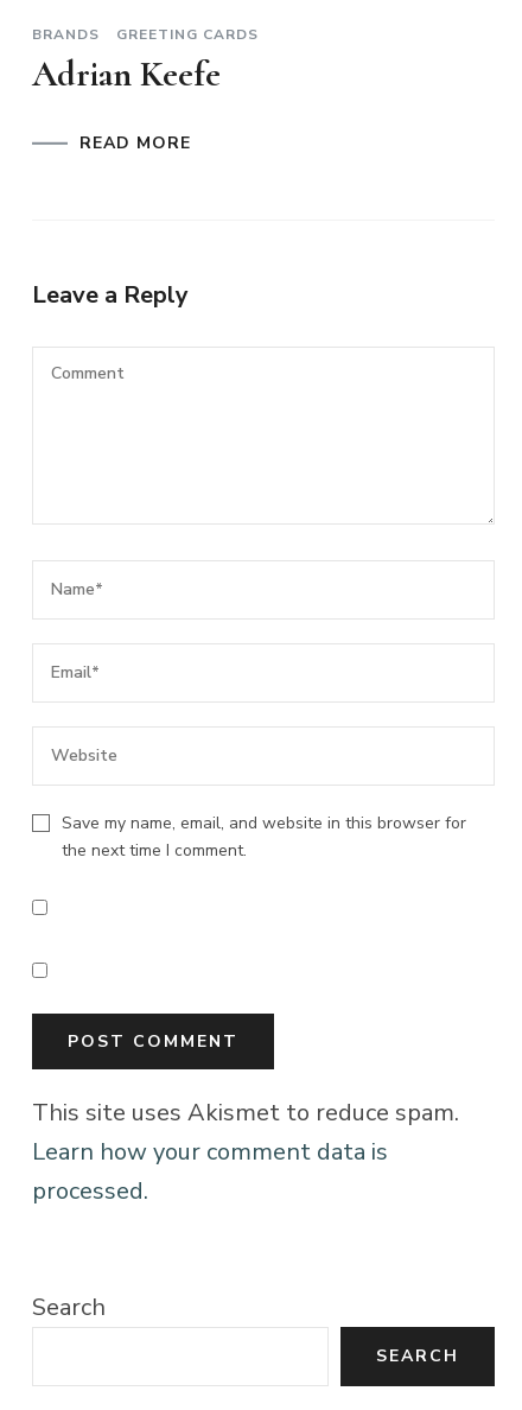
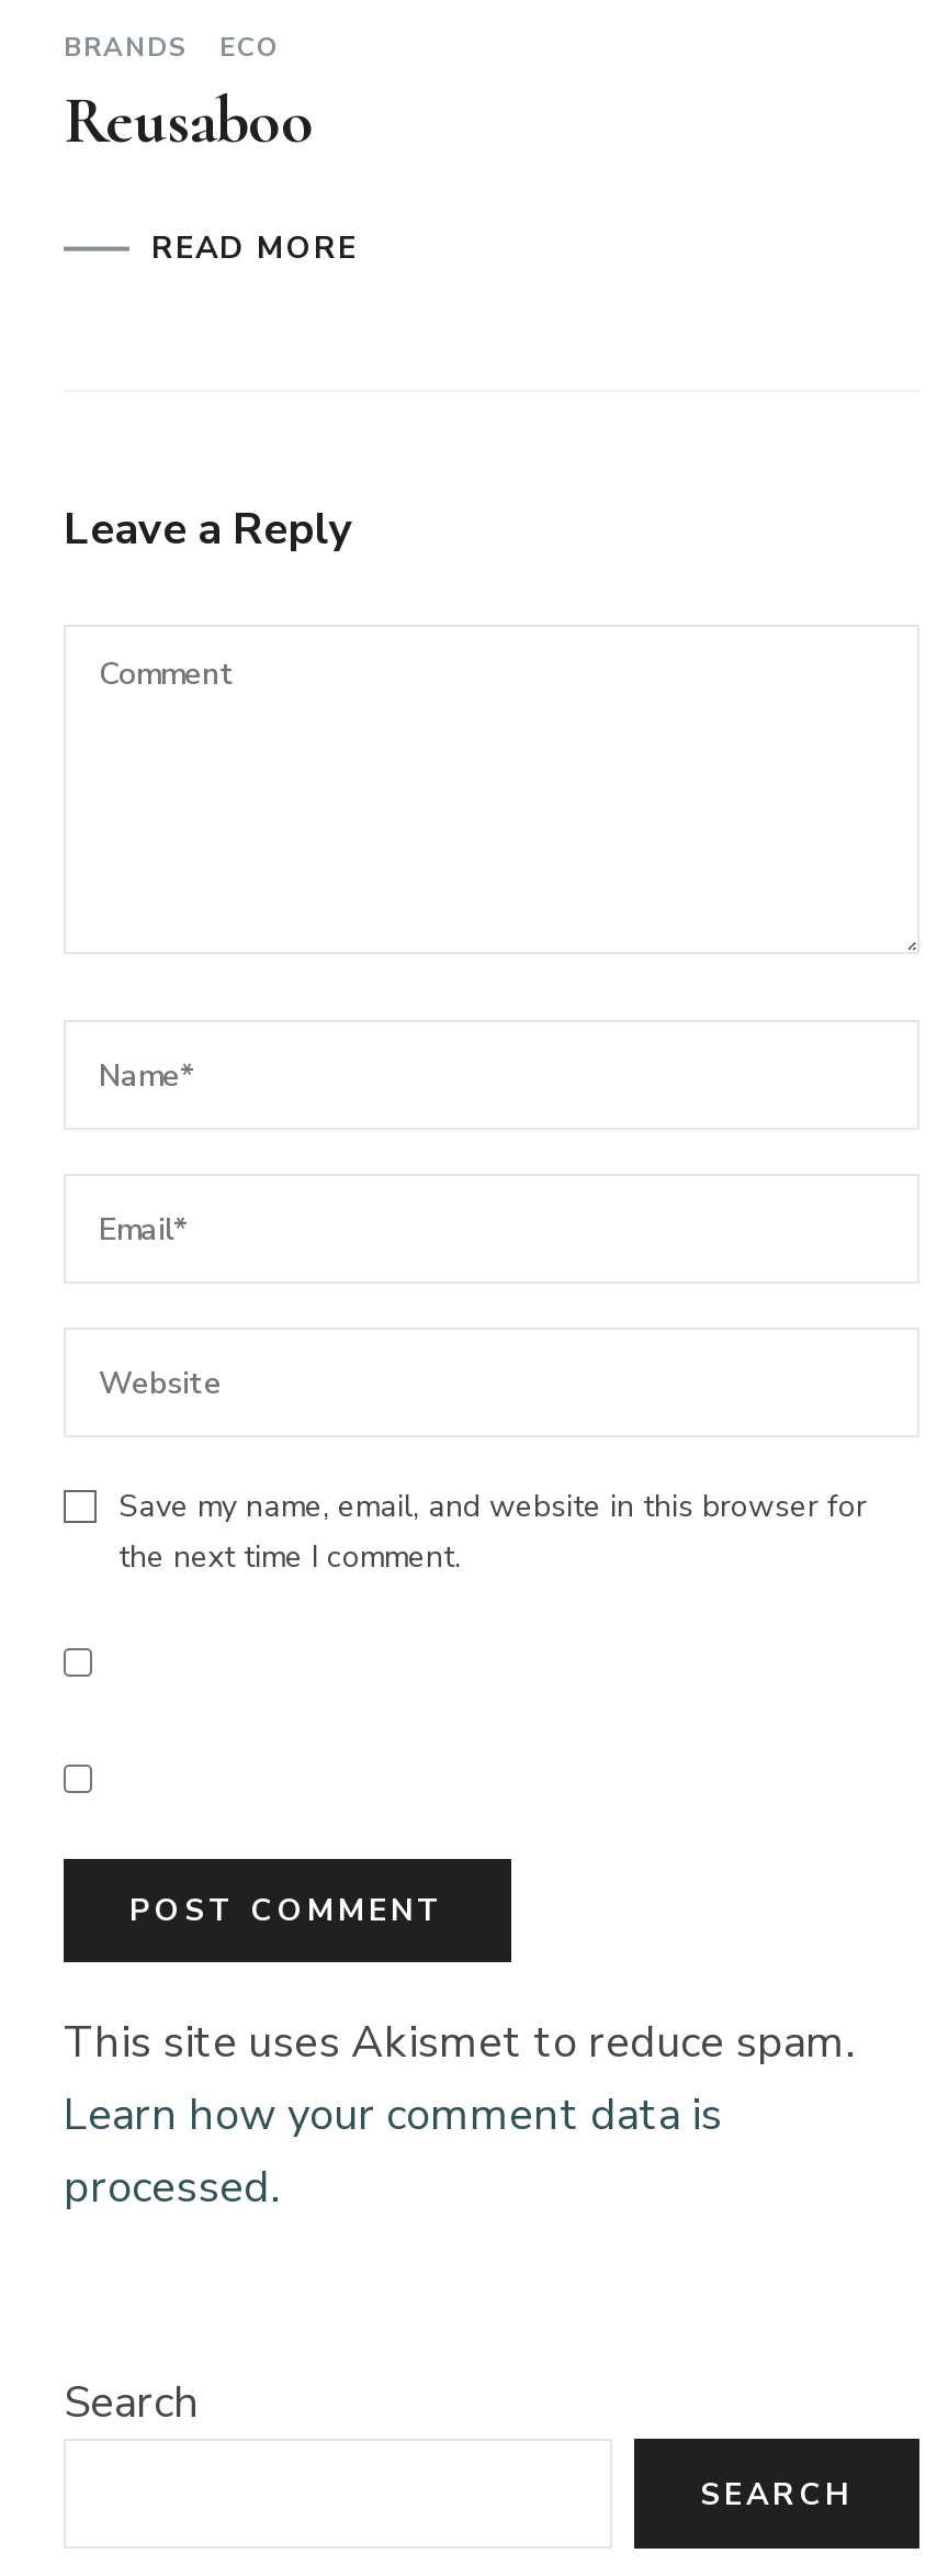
- GREETING CARDS
- Adrian Keefe
+ ECO
+ Reusaboo
